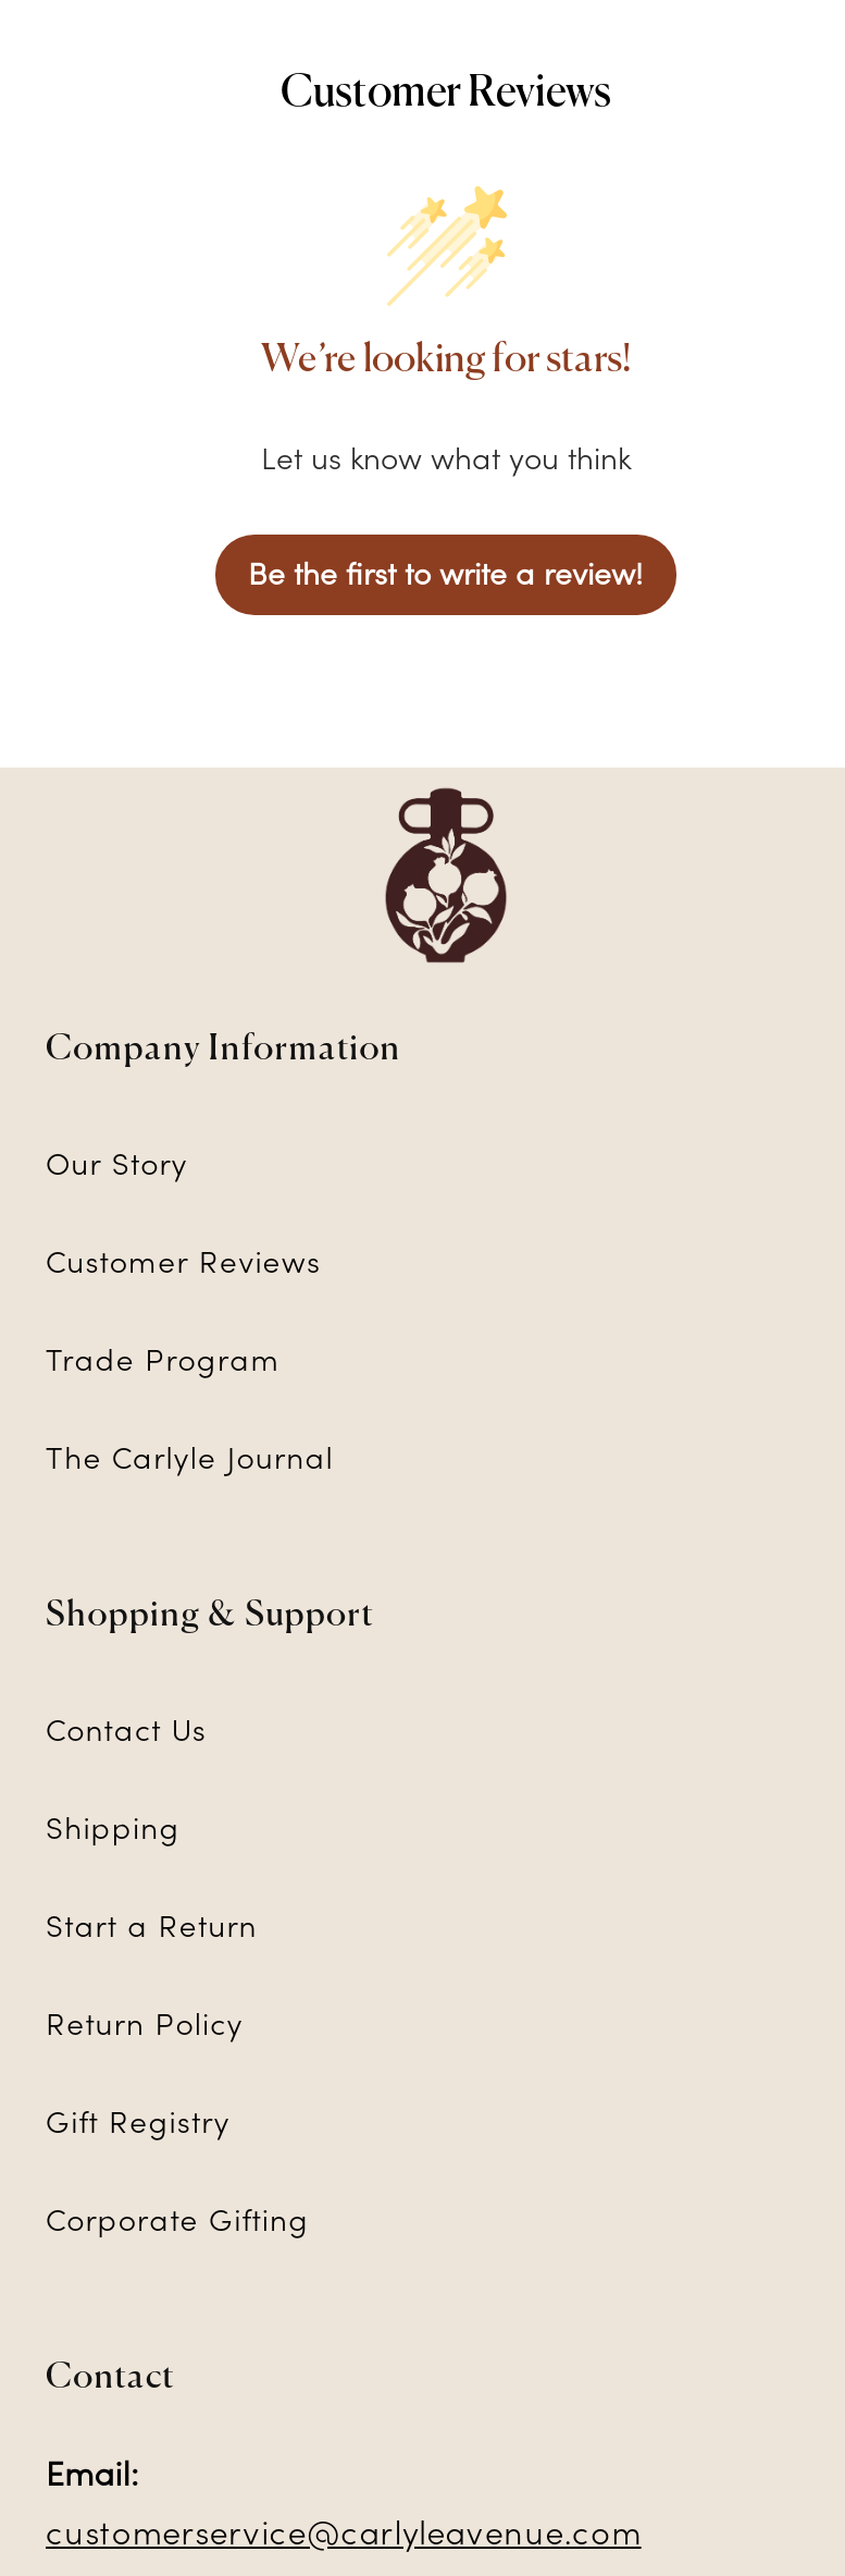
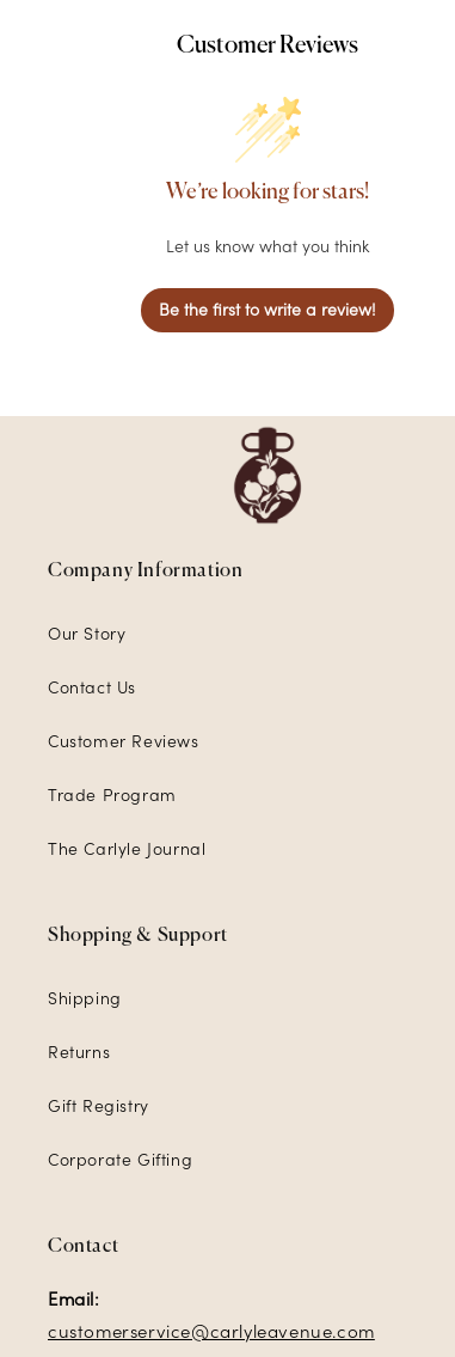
moved down: Customer Reviews | Trade Program | The Carlyle Journal | Shopping & Support

moved up: Contact Us

- Start a Return
- Return Policy
+ Returns
